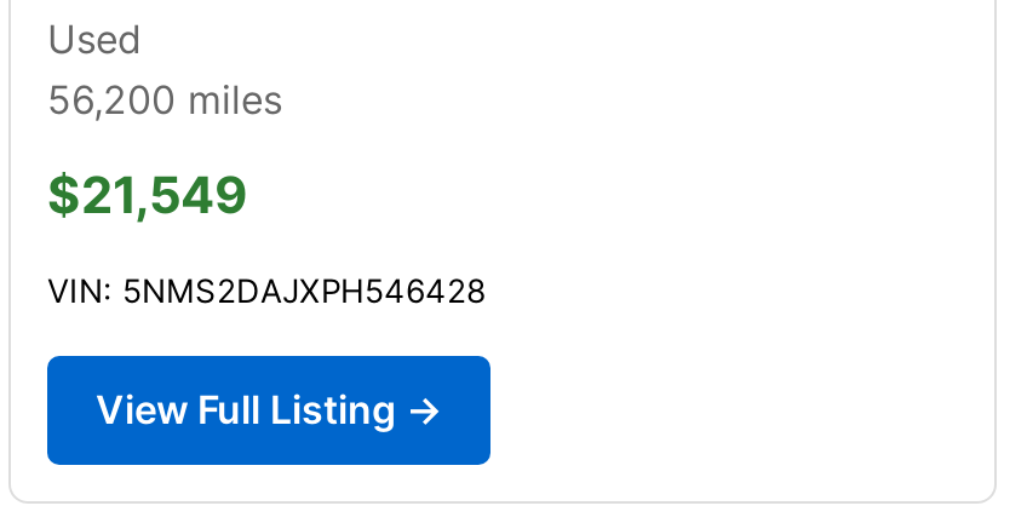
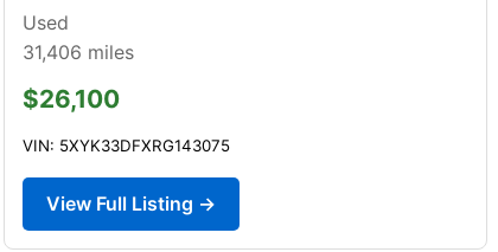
- 56,200 miles
+ 31,406 miles

- $21,549
+ $26,100

- VIN: 5NMS2DAJXPH546428
+ VIN: 5XYK33DFXRG143075
